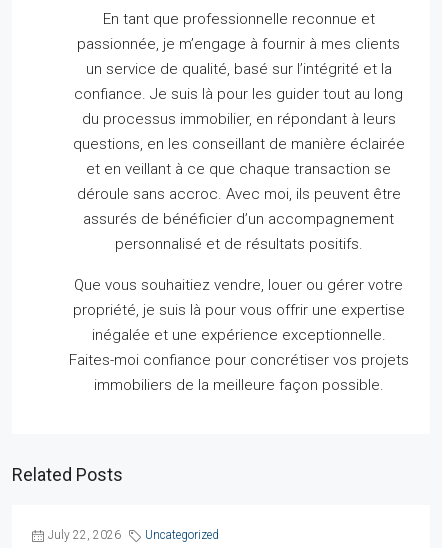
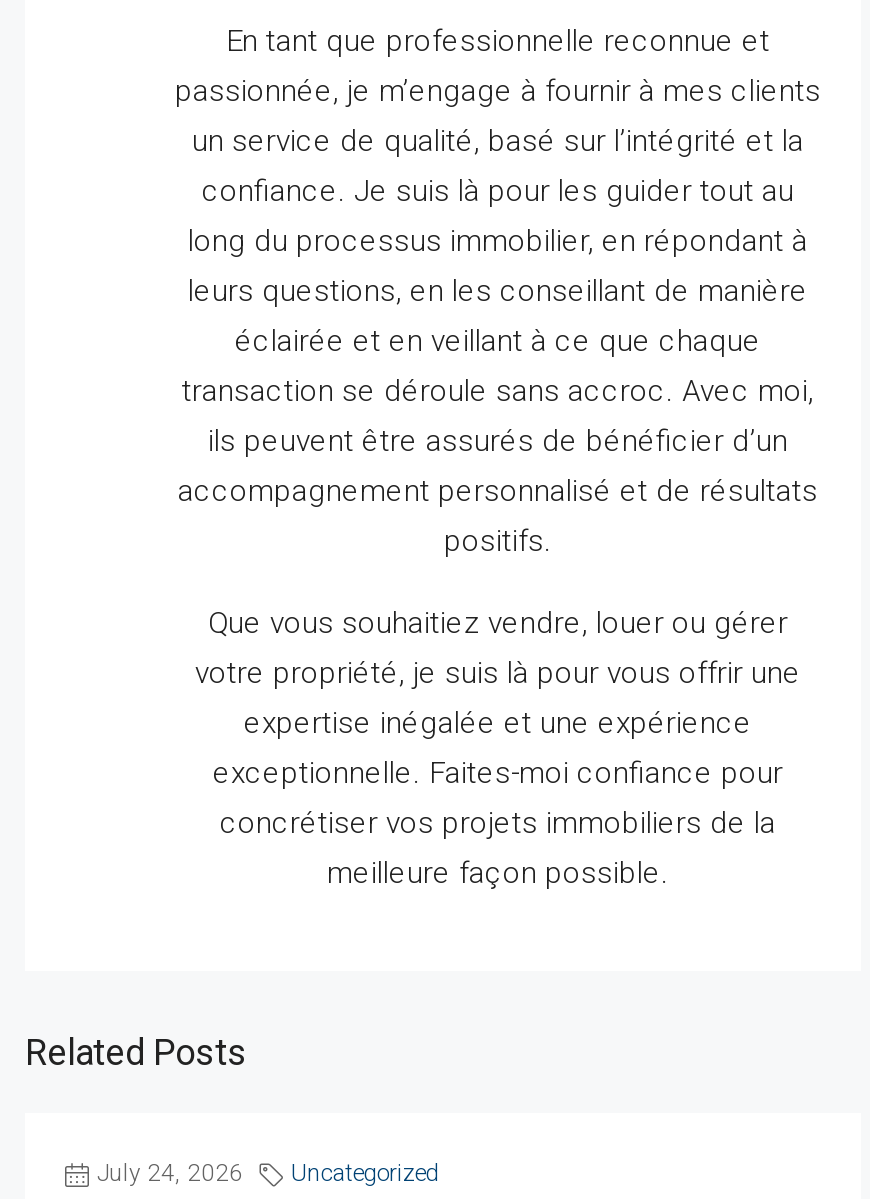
- July 22, 2026 Uncategorized
+ July 24, 2026 Uncategorized
